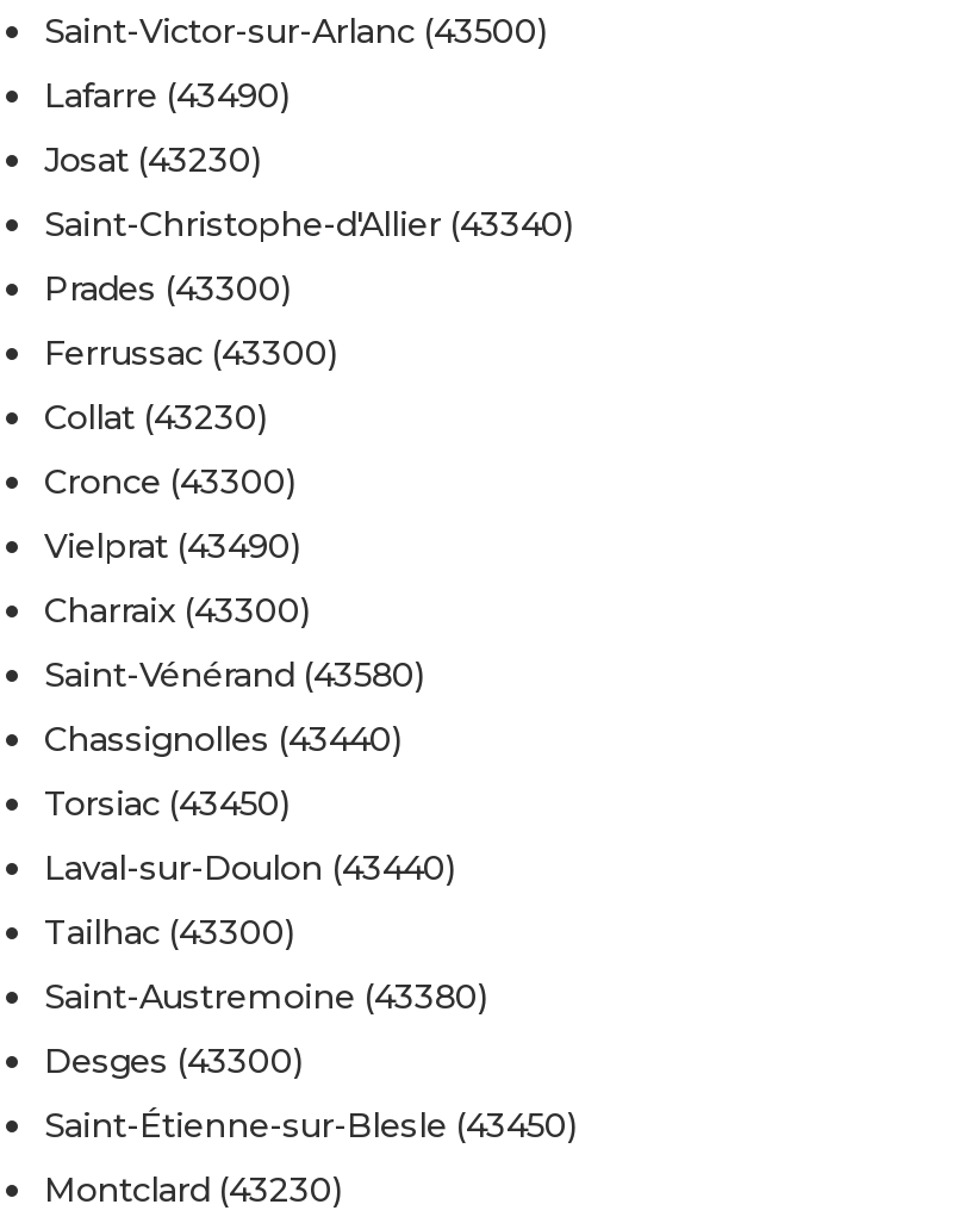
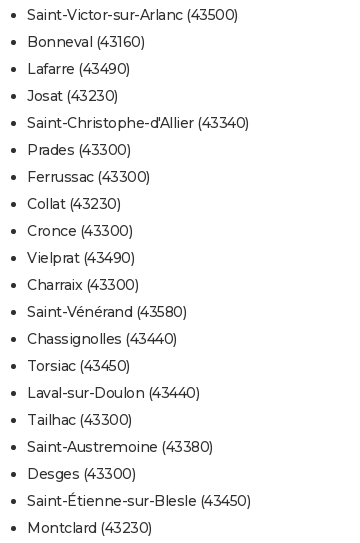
+ Bonneval (43160)
